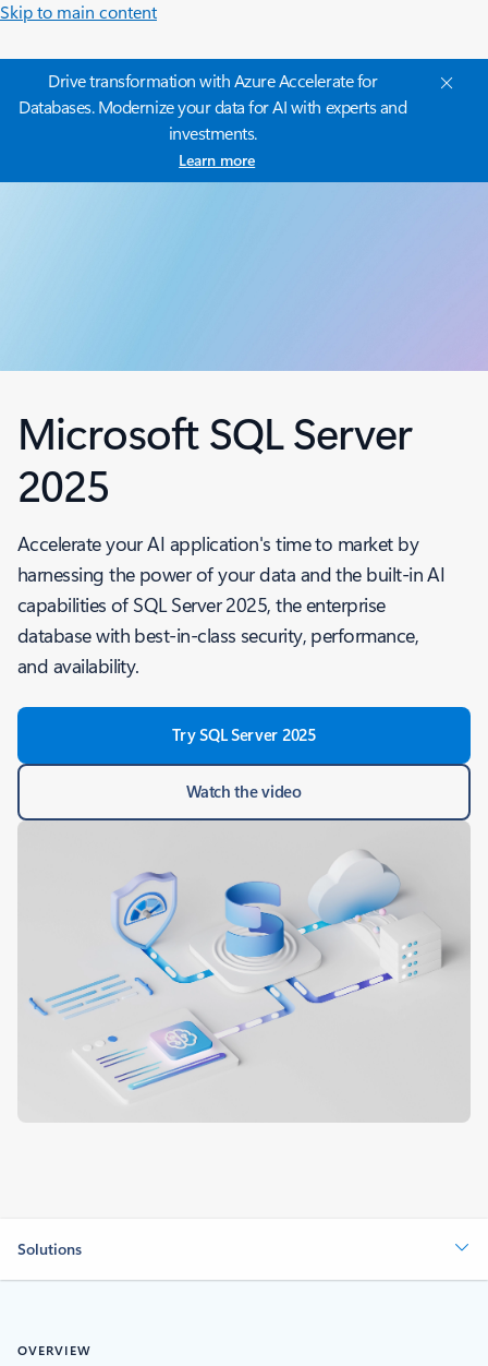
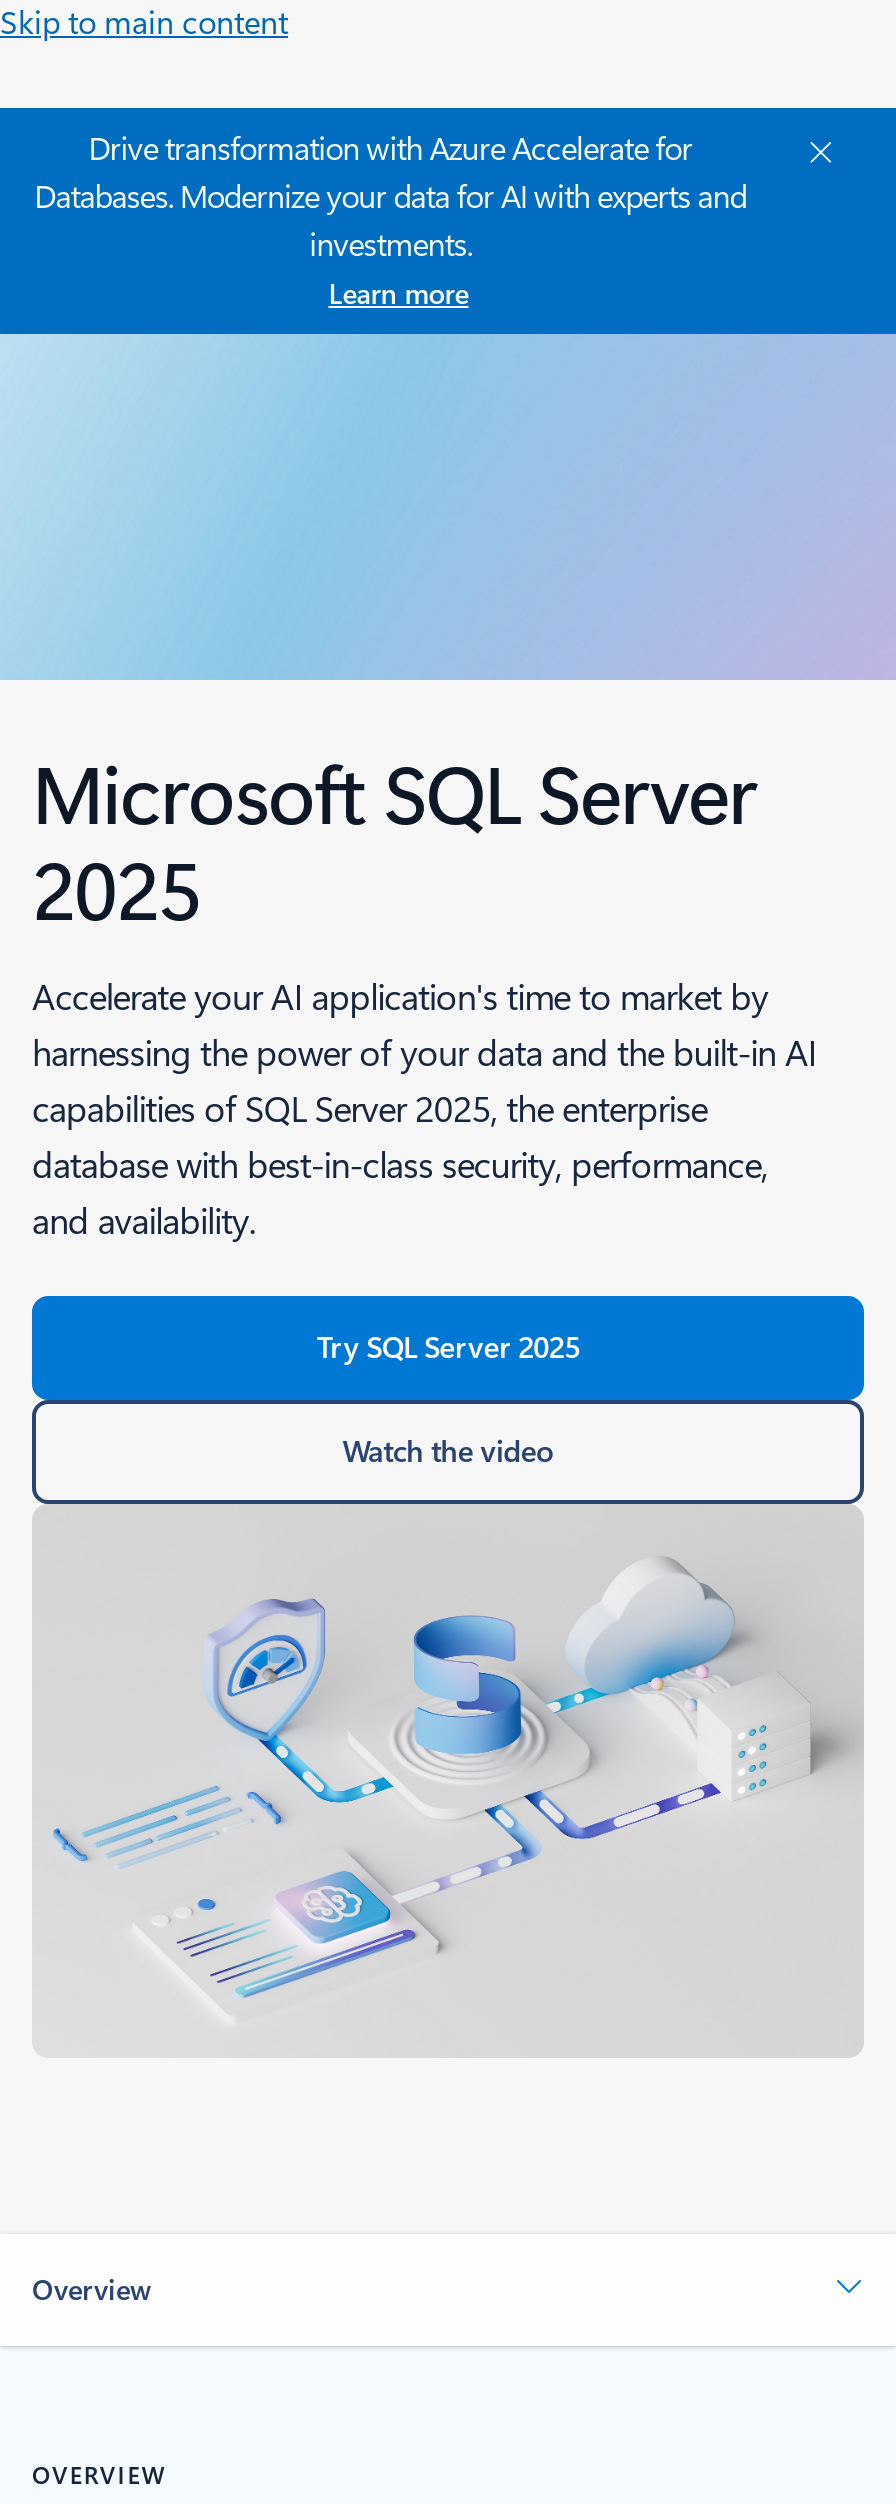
- Solutions
+ Overview
